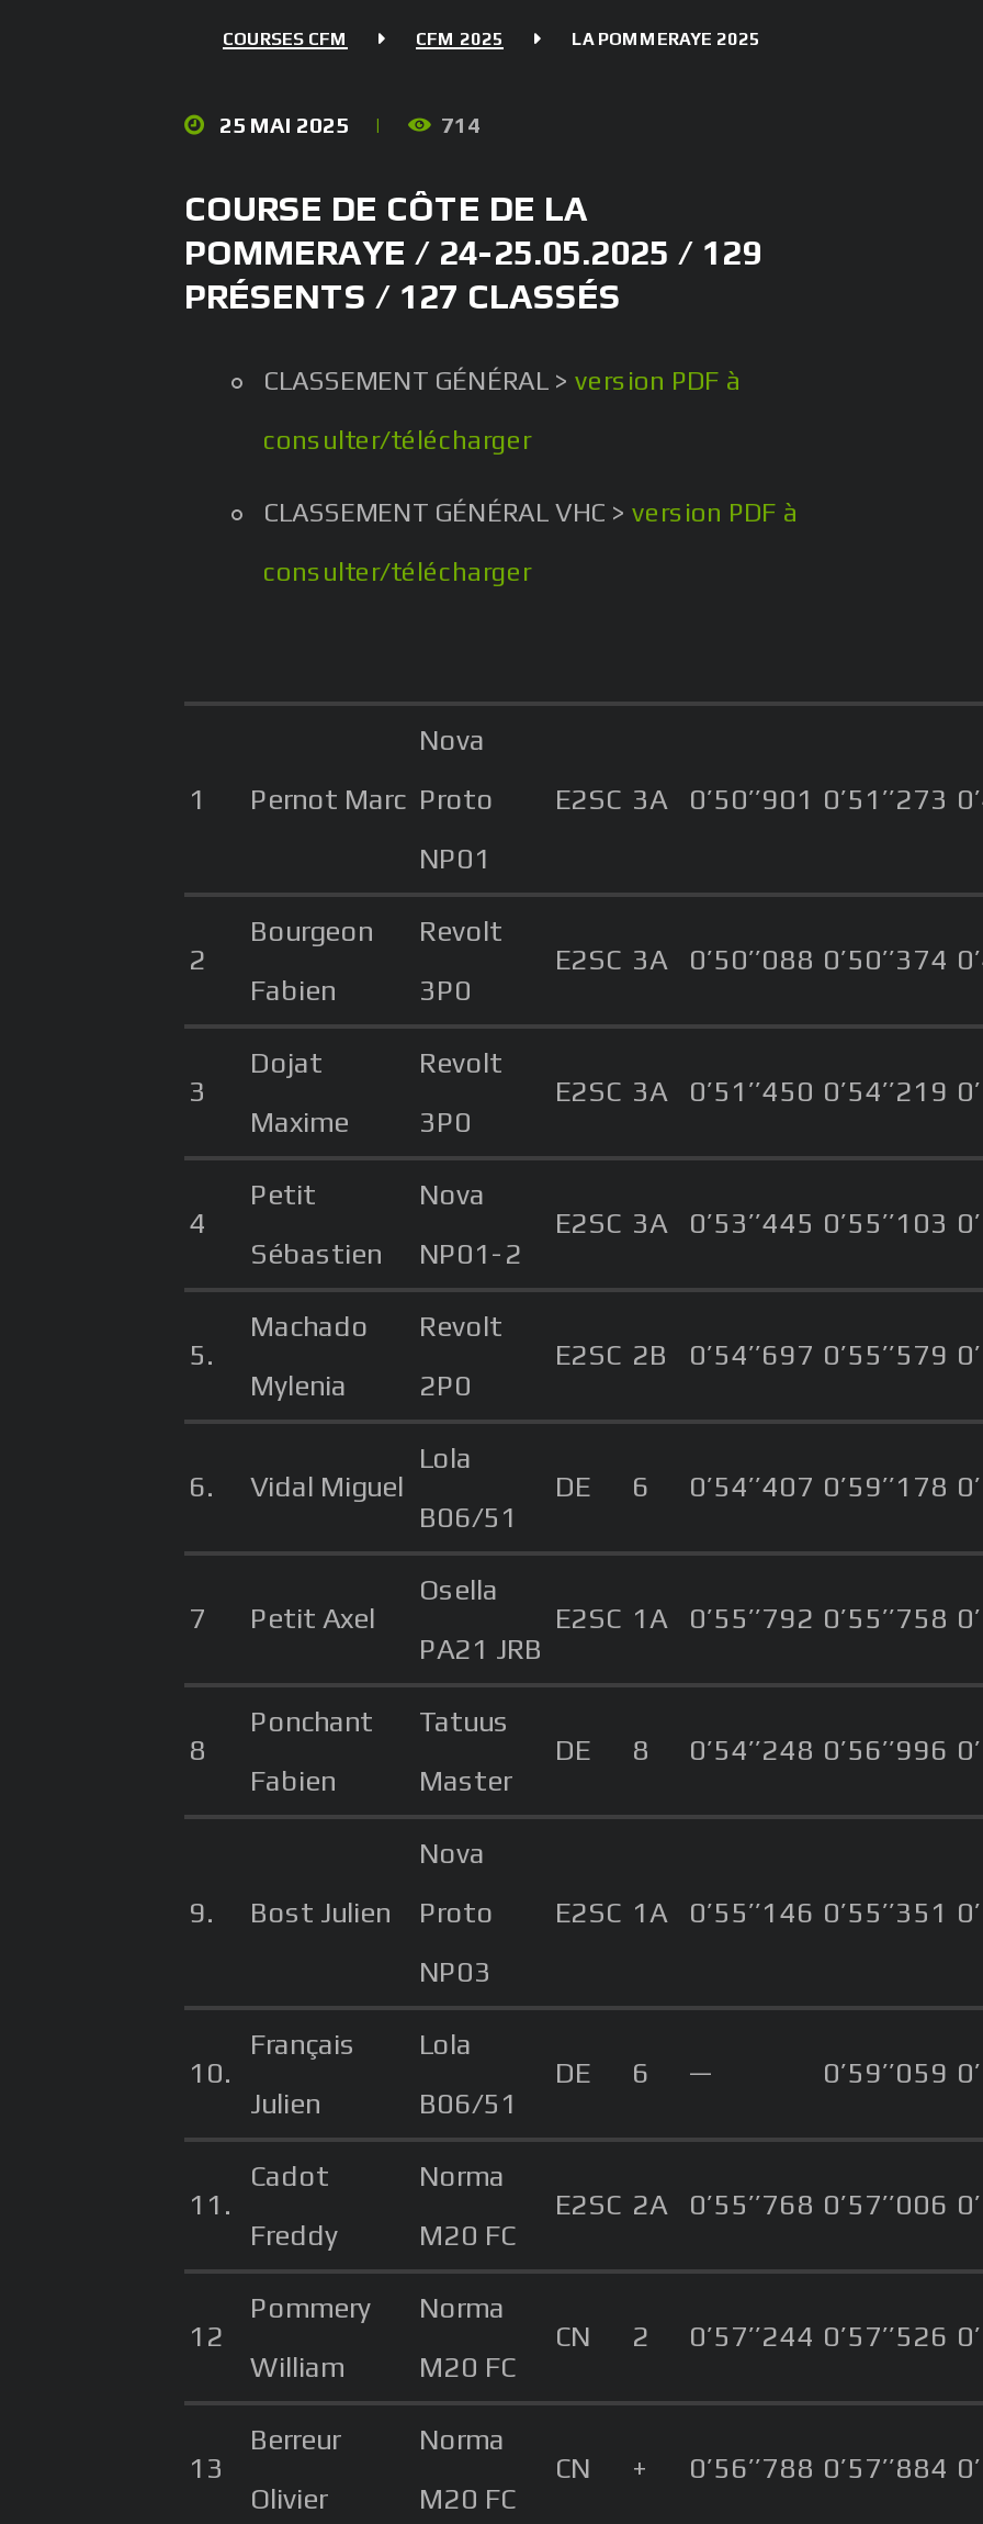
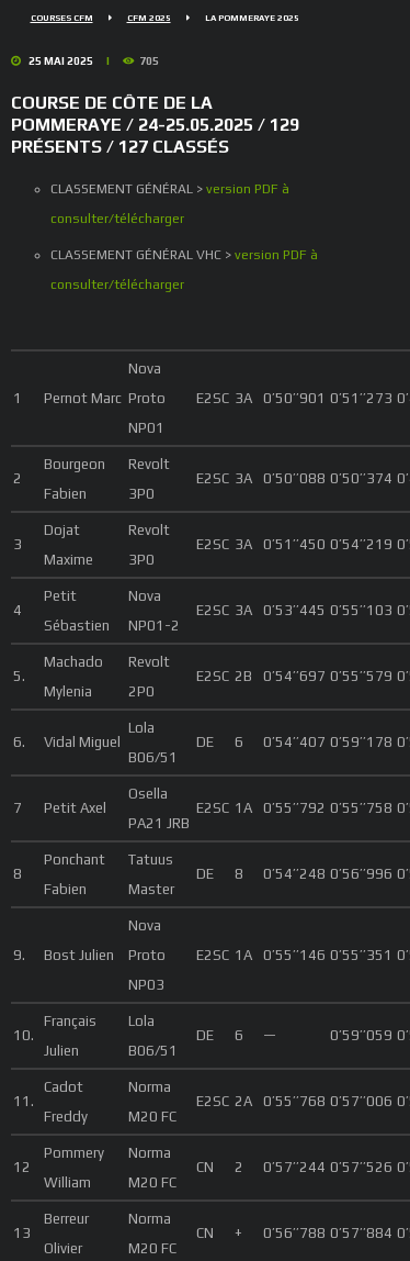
- 714
+ 705
